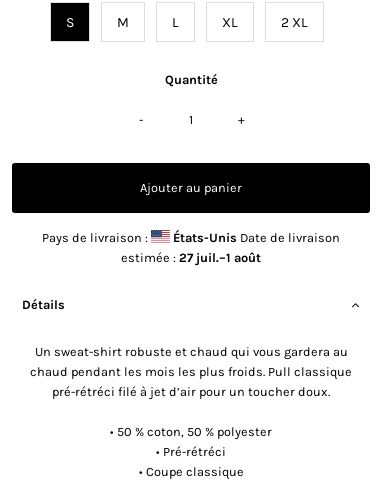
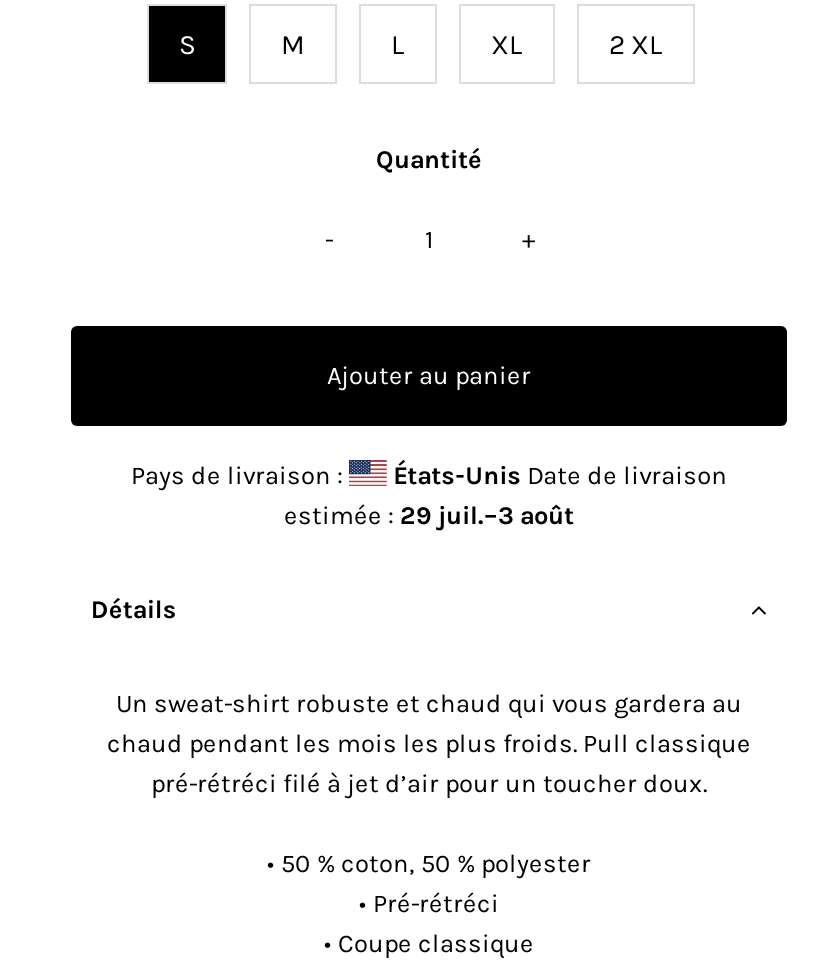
- estimée : 27 juil.–1 août
+ estimée : 29 juil.–3 août
